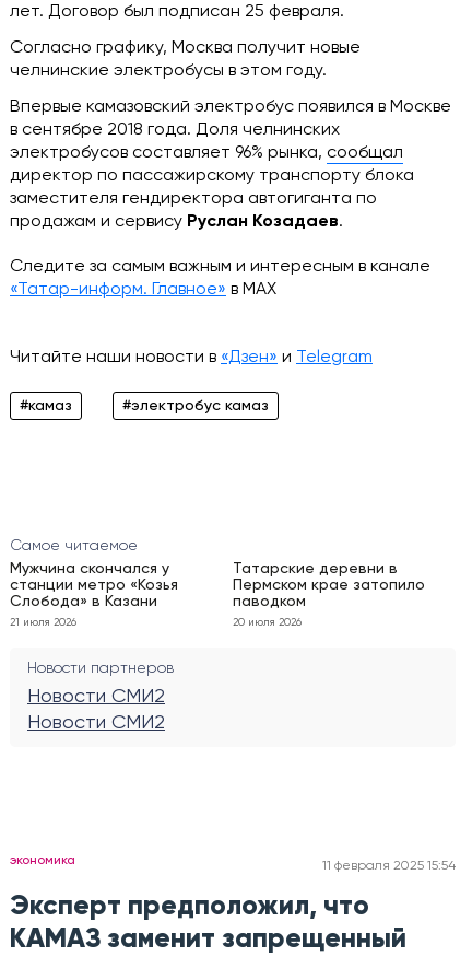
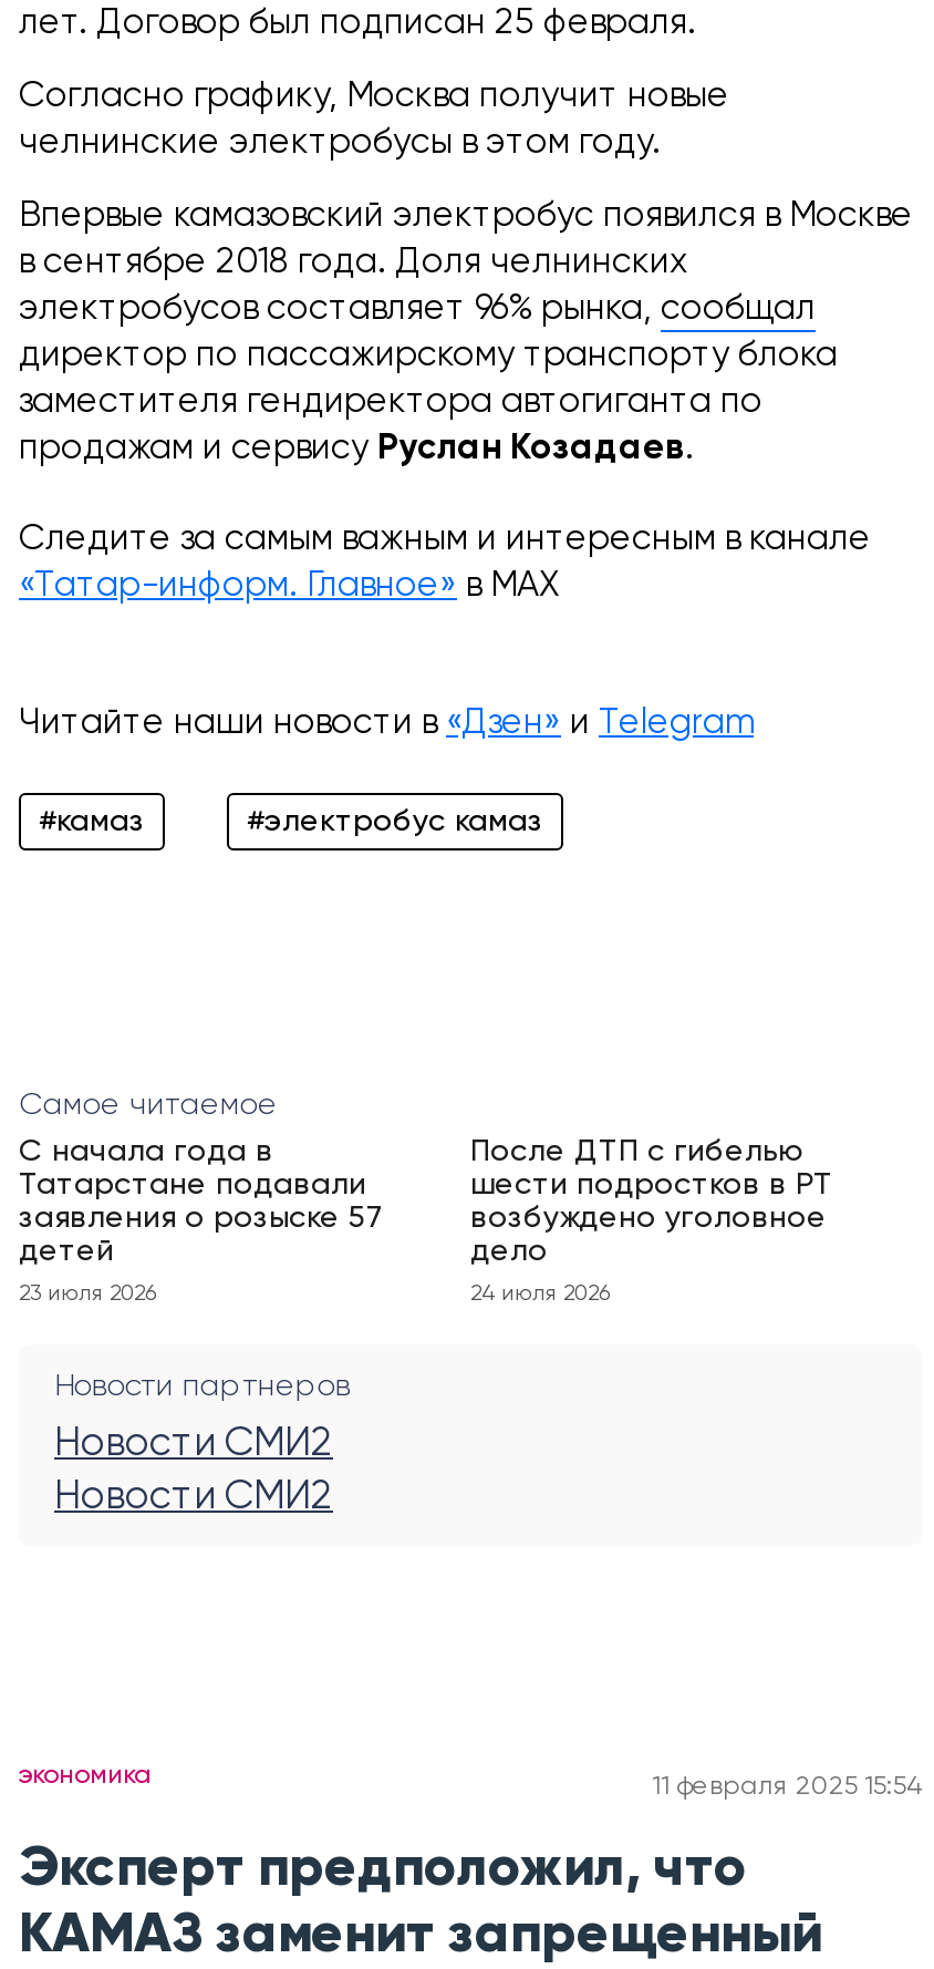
- Мужчина скончался у
- станции метро «Козья
- Слобода» в Казани
+ С начала года в
+ Татарстане подавали
+ заявления о розыске 57
+ детей

- Татарские деревни в
- Пермском крае затопило
- паводком
+ После ДТП с гибелью
+ шести подростков в РТ
+ возбуждено уголовное
+ дело

- 21 июля 2026
+ 23 июля 2026

- 20 июля 2026
+ 24 июля 2026
